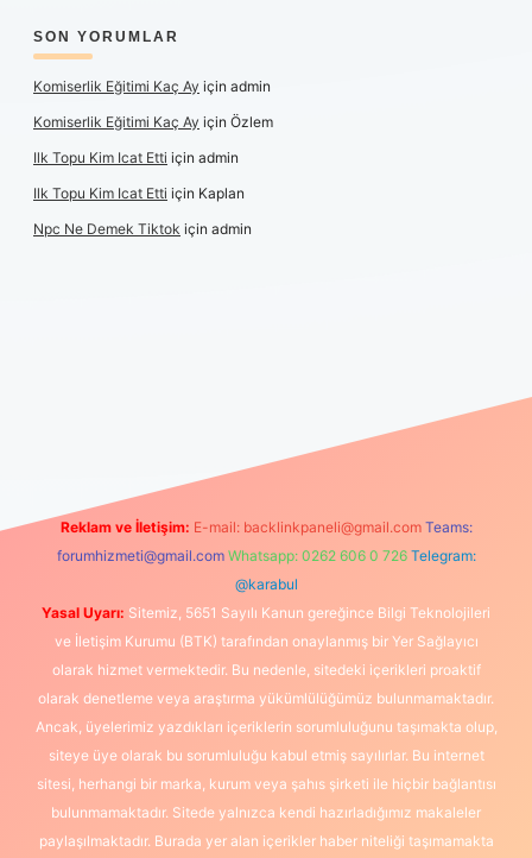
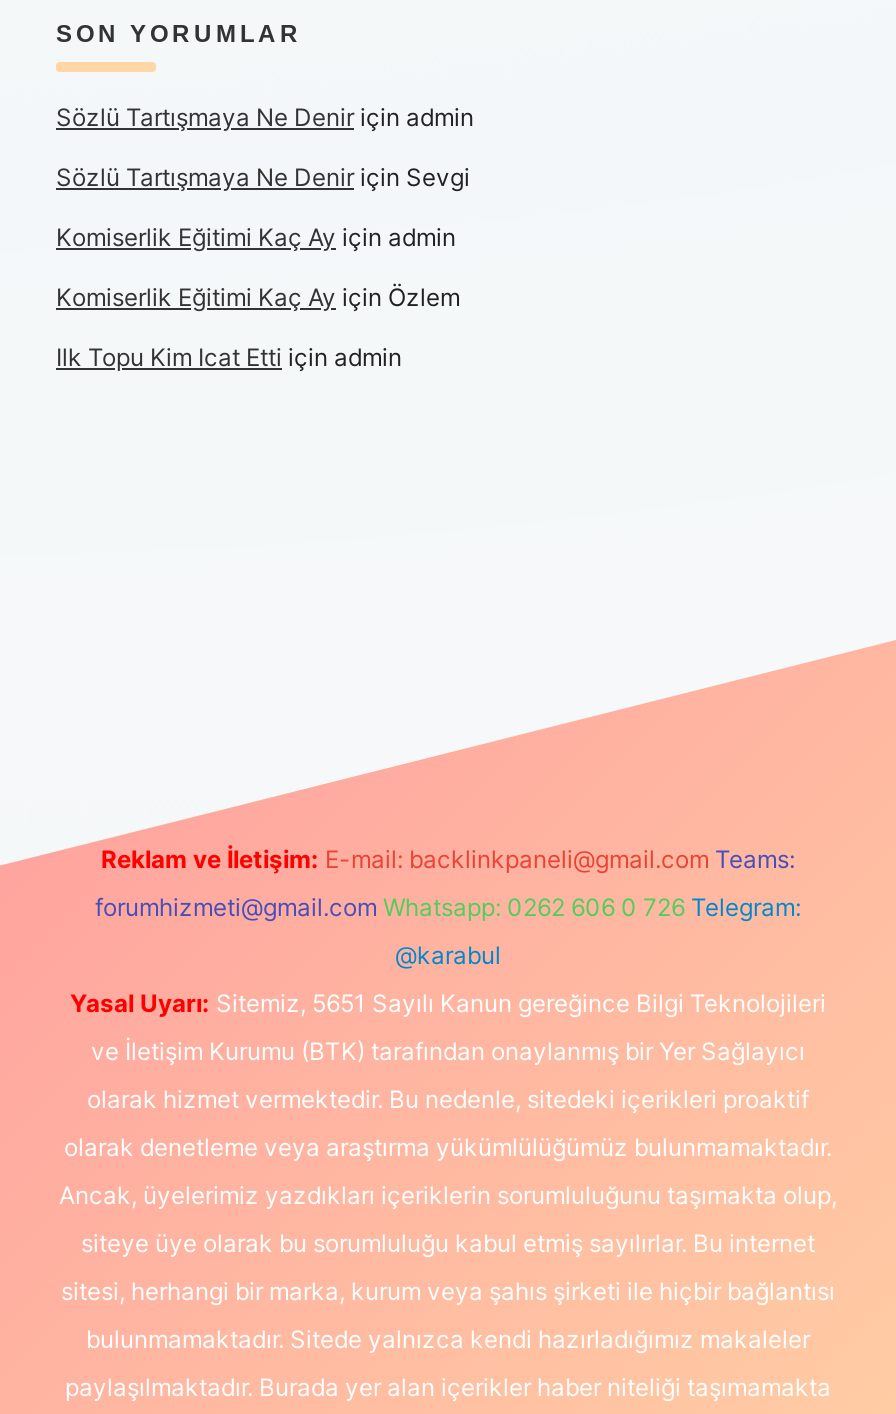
+ Sözlü Tartışmaya Ne Denir için admin
+ Sözlü Tartışmaya Ne Denir için Sevgi

moved down: Komiserlik Eğitimi Kaç Ay için admin | Komiserlik Eğitimi Kaç Ay için Özlem | Ilk Topu Kim Icat Etti için admin

- Ilk Topu Kim Icat Etti için Kaplan
- Npc Ne Demek Tiktok için admin
